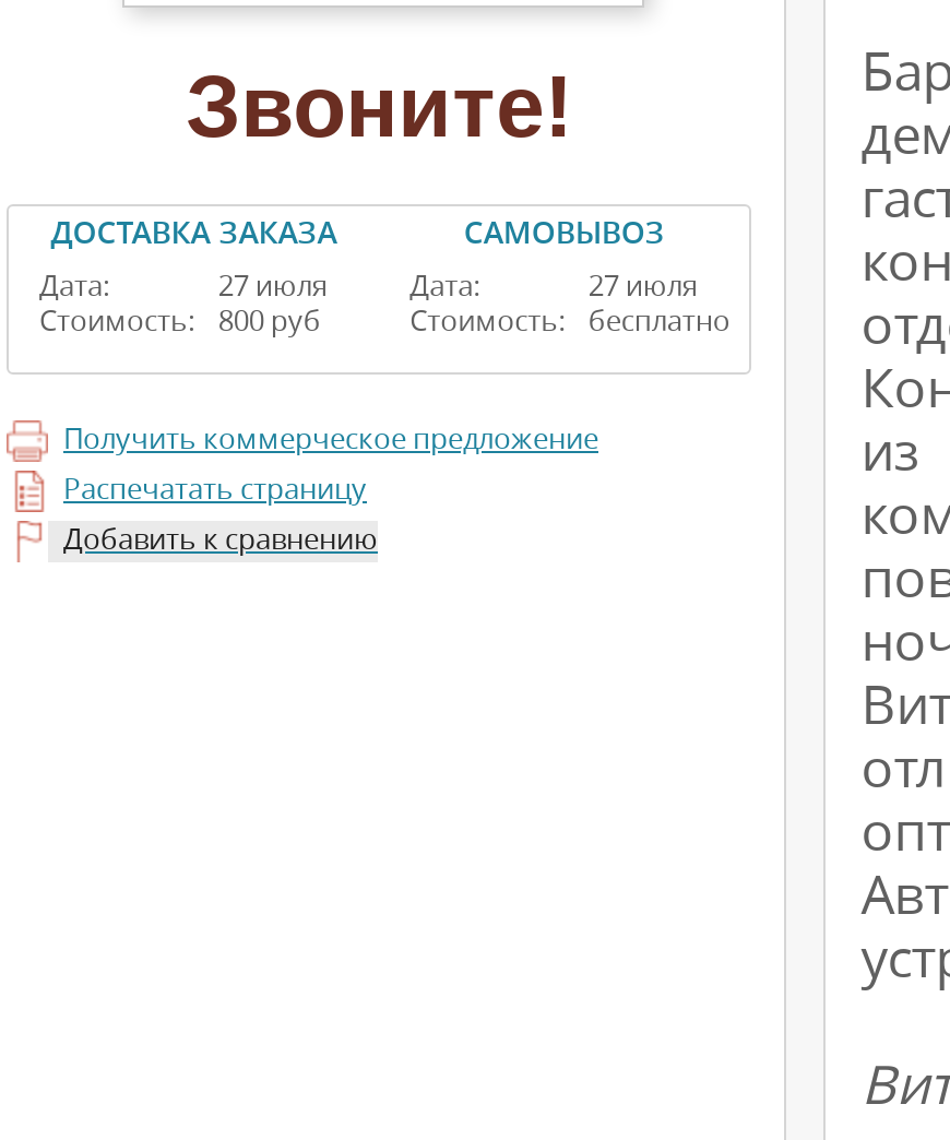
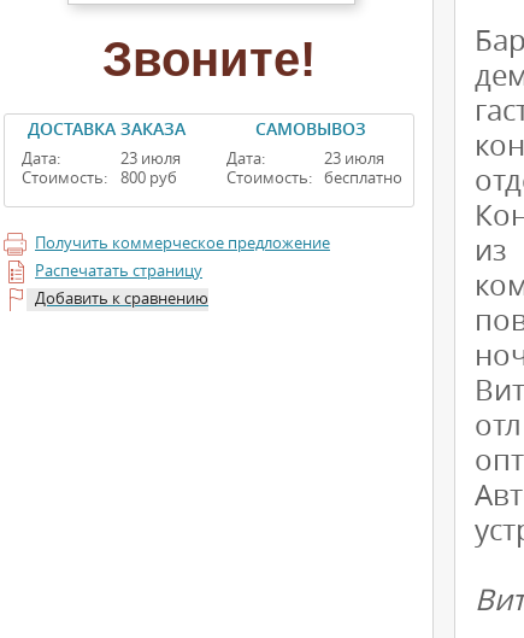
- 27 июля
+ 23 июля

- 27 июля
+ 23 июля
